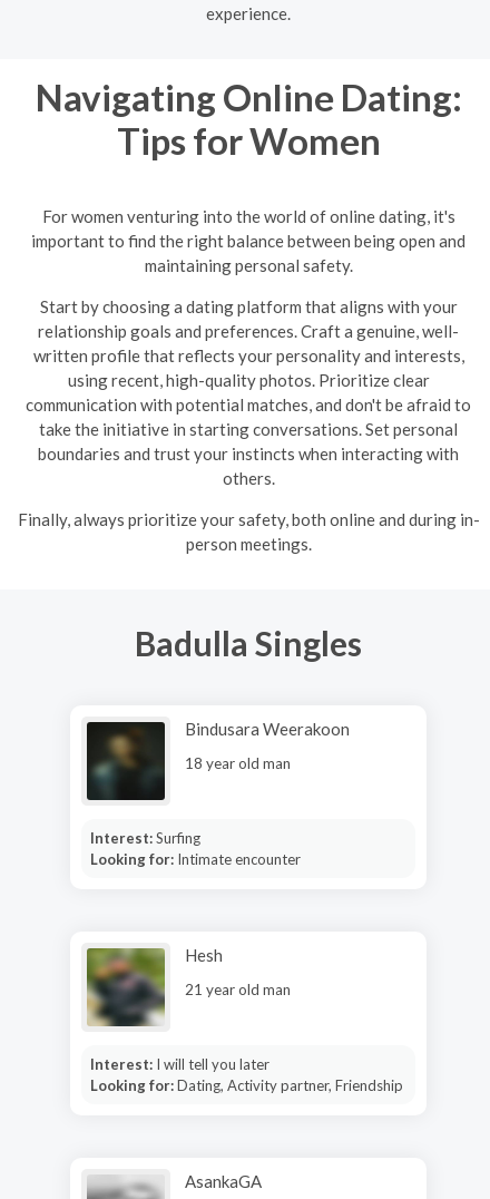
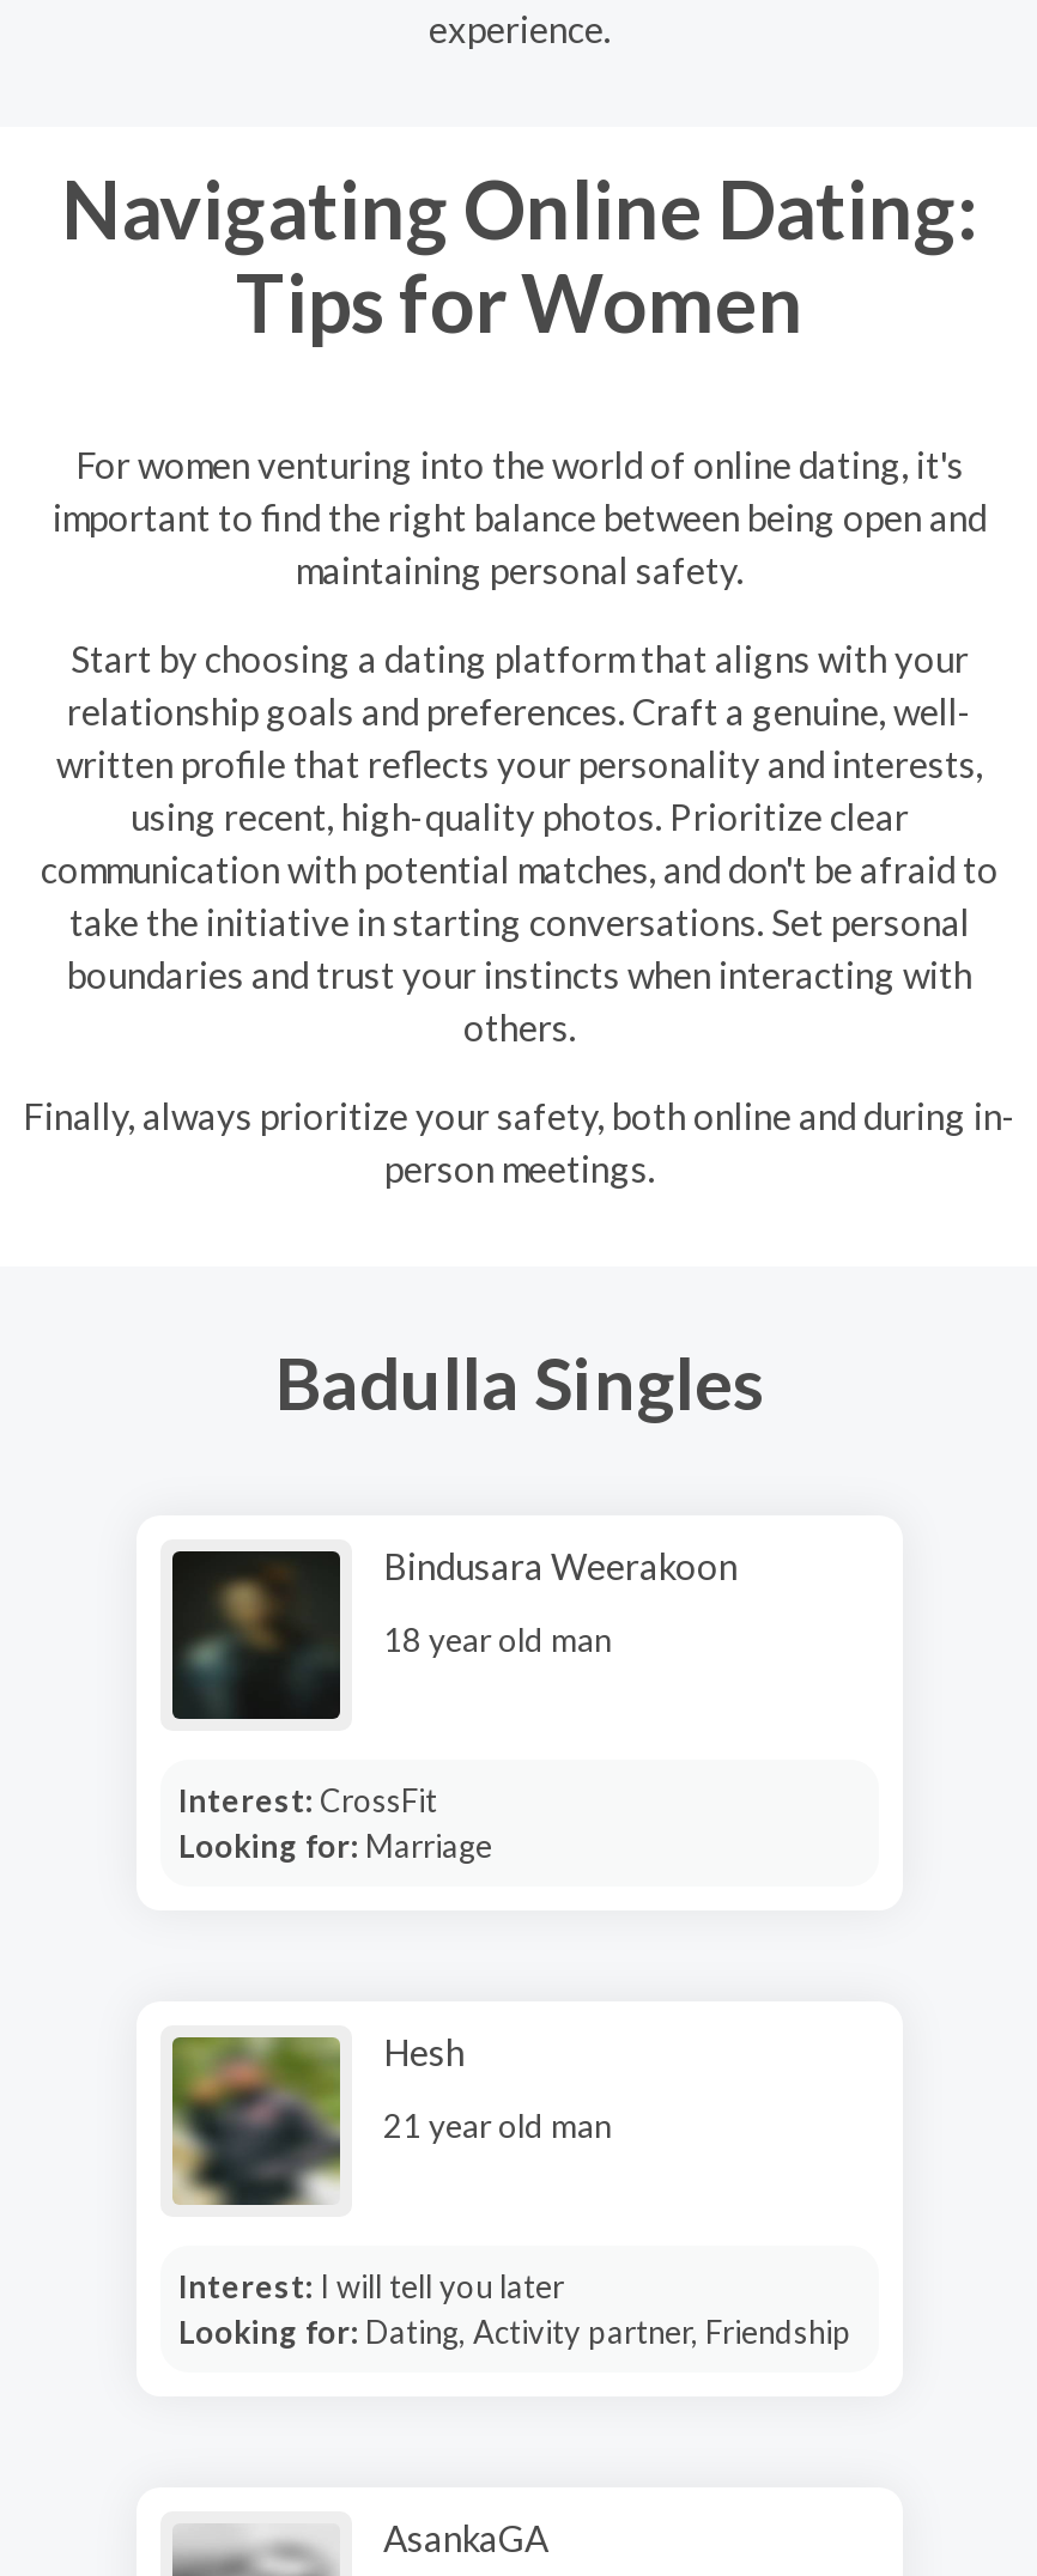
- Interest: Surfing
- Looking for: Intimate encounter
+ Interest: CrossFit
+ Looking for: Marriage
